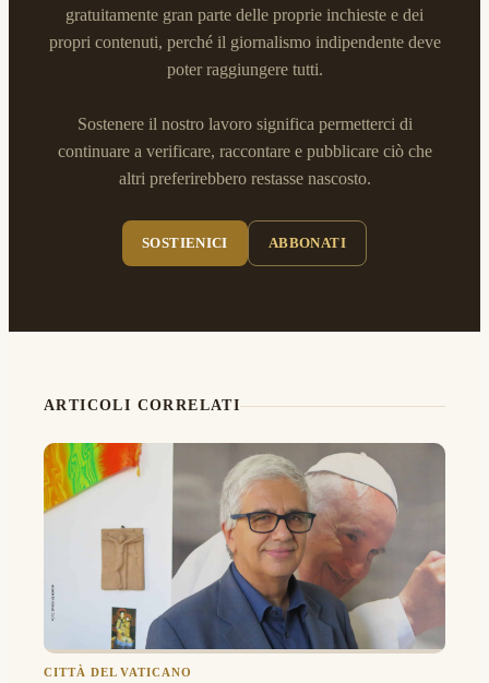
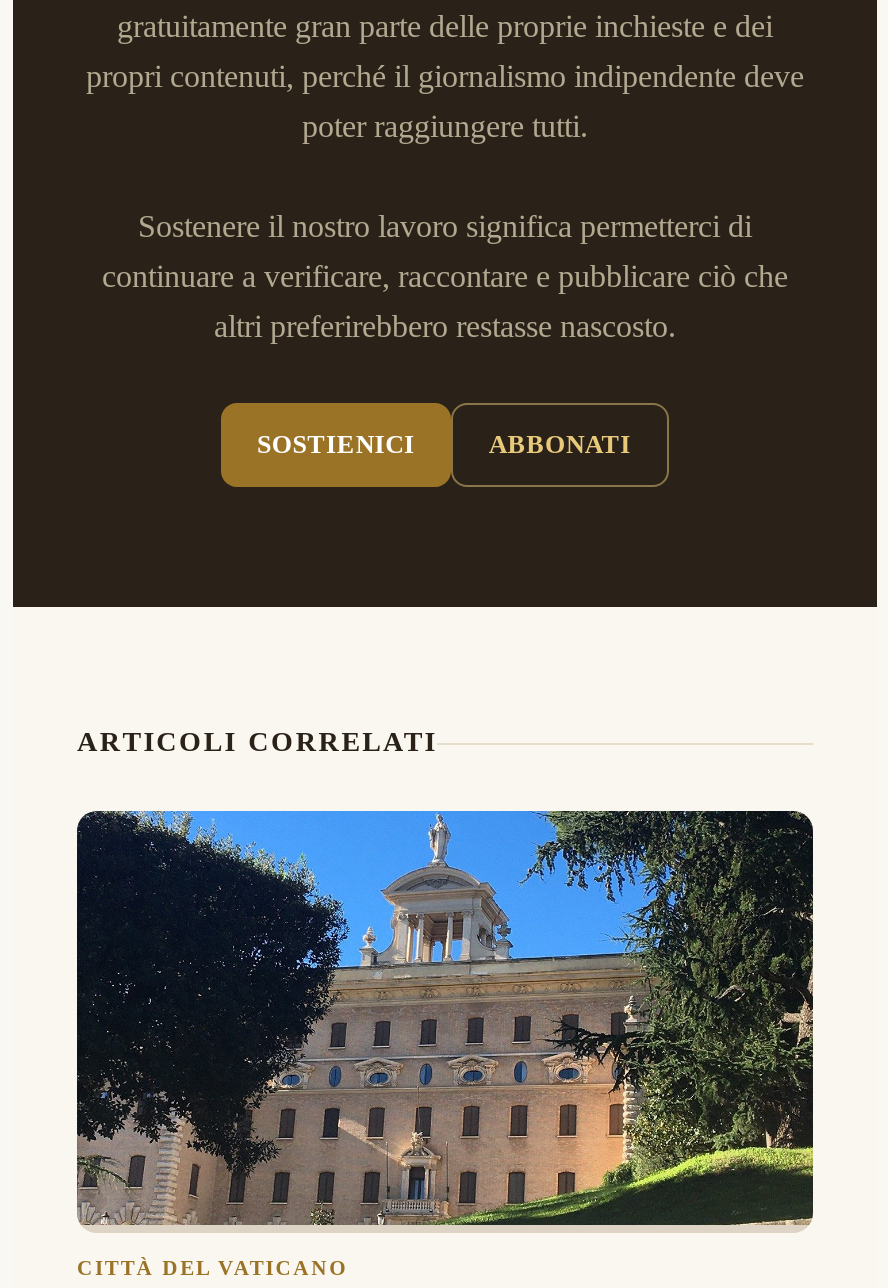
- [image]
+ [image]
